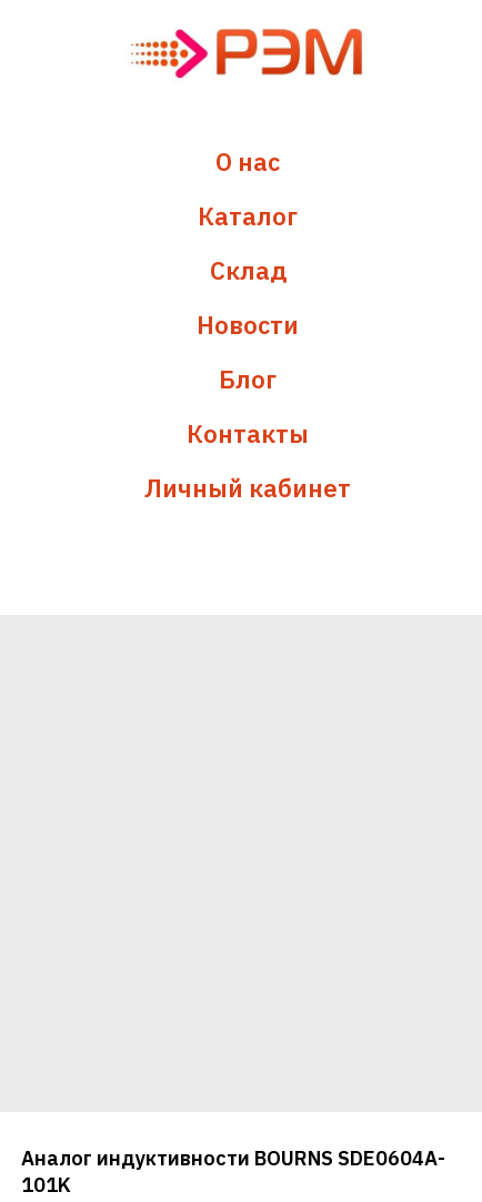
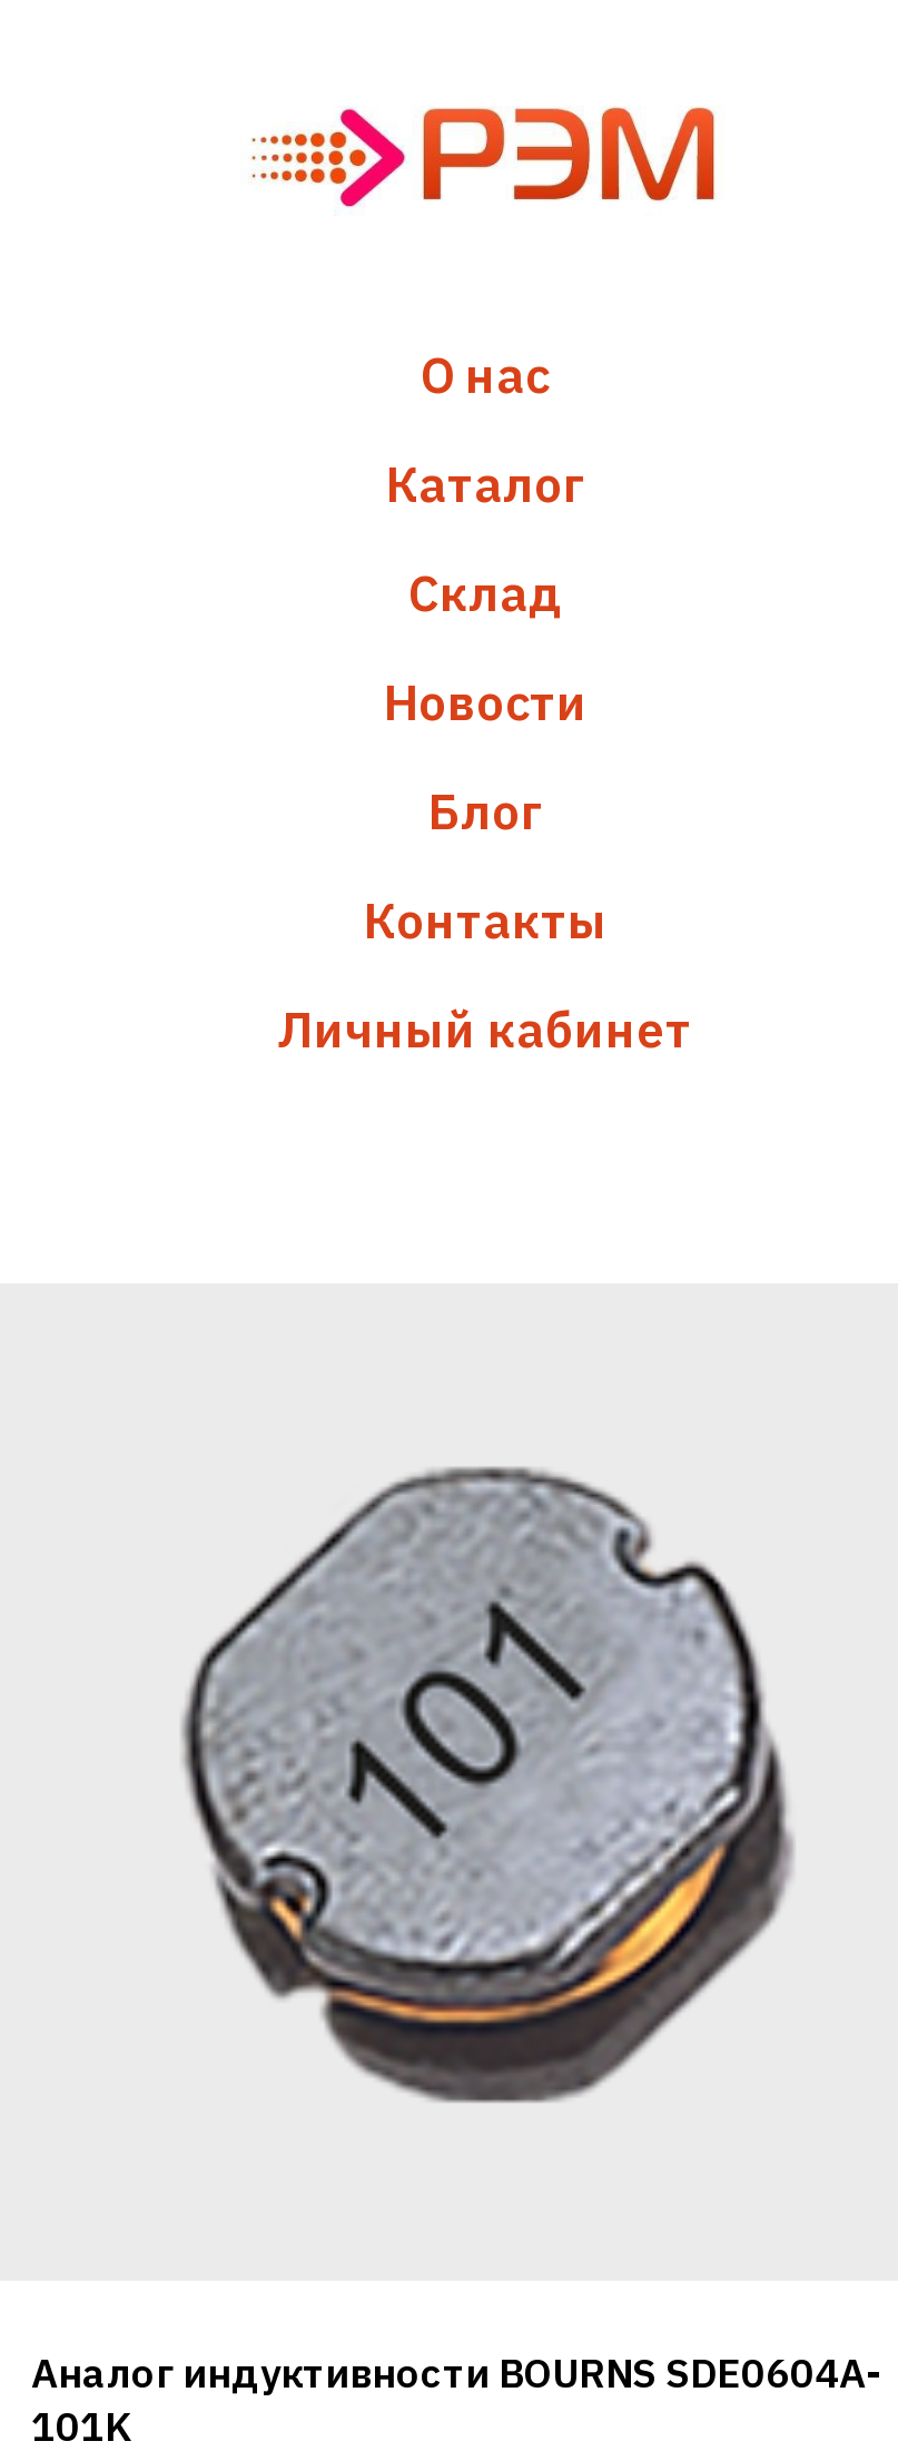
+ [image]
